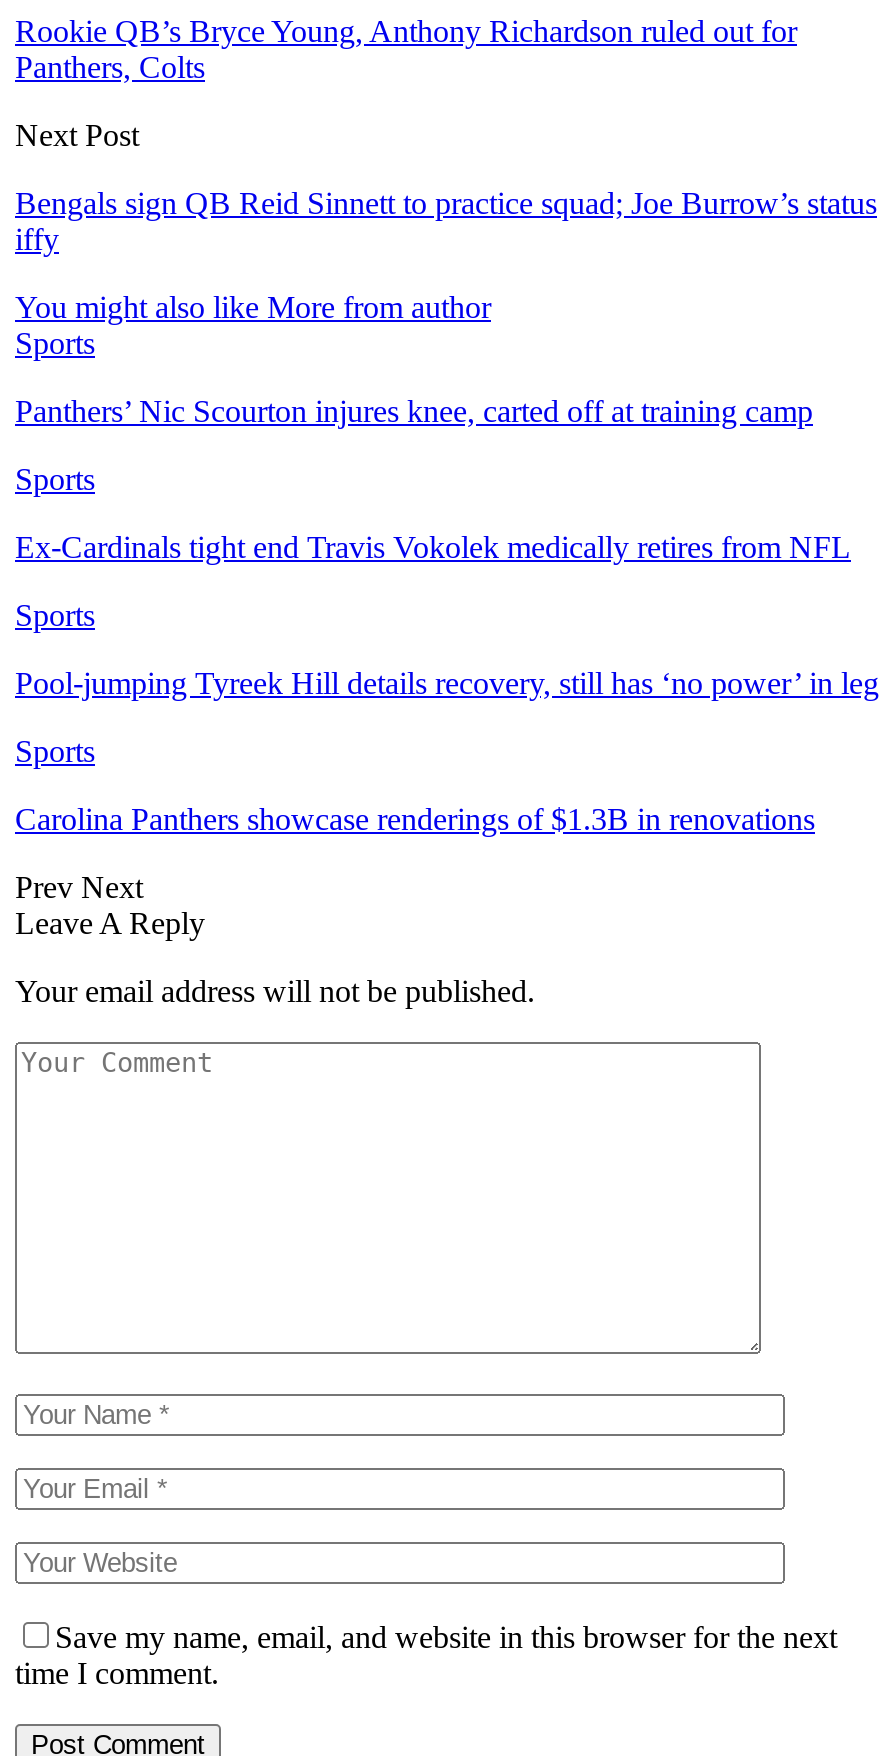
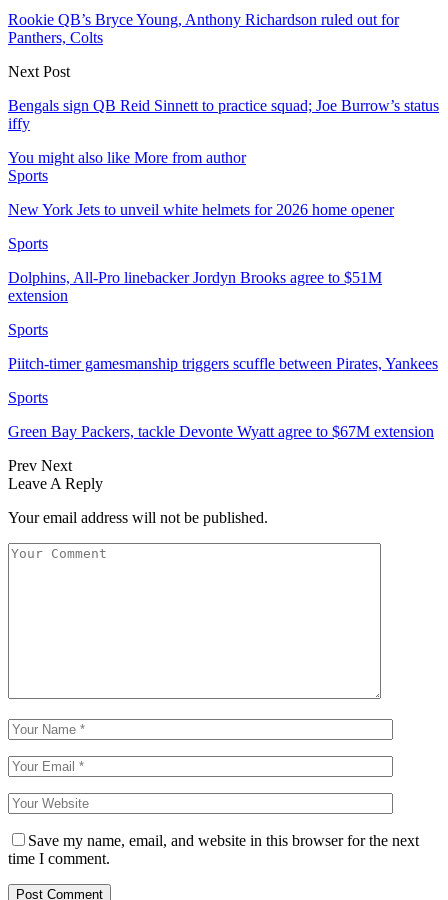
- Panthers’ Nic Scourton injures knee, carted off at training camp
+ New York Jets to unveil white helmets for 2026 home opener

- Ex-Cardinals tight end Travis Vokolek medically retires from NFL
+ Dolphins, All-Pro linebacker Jordyn Brooks agree to $51M
+ extension

- Pool-jumping Tyreek Hill details recovery, still has ‘no power’ in leg
+ Piitch-timer gamesmanship triggers scuffle between Pirates, Yankees

- Carolina Panthers showcase renderings of $1.3B in renovations
+ Green Bay Packers, tackle Devonte Wyatt agree to $67M extension
